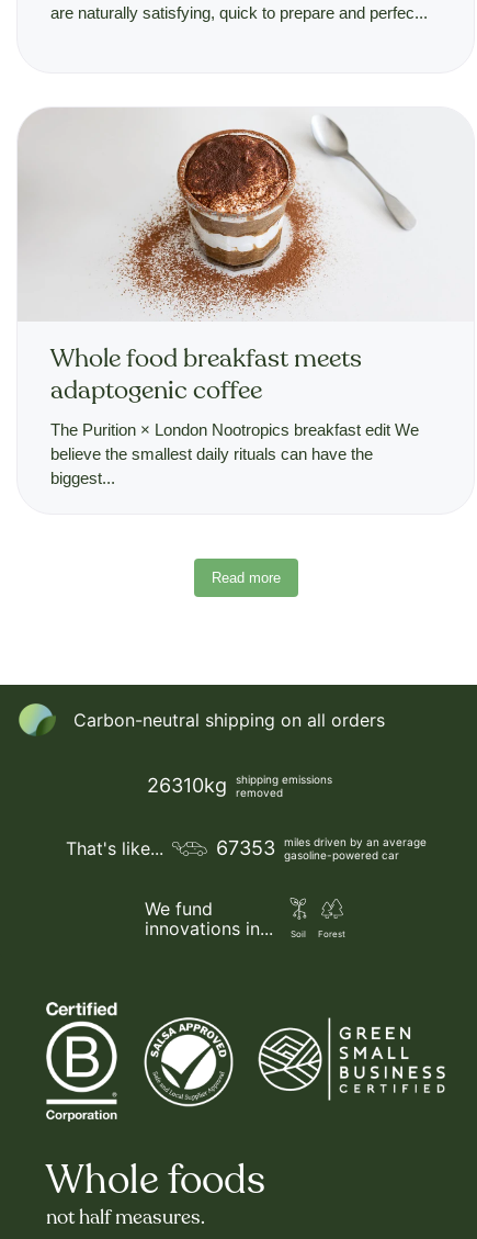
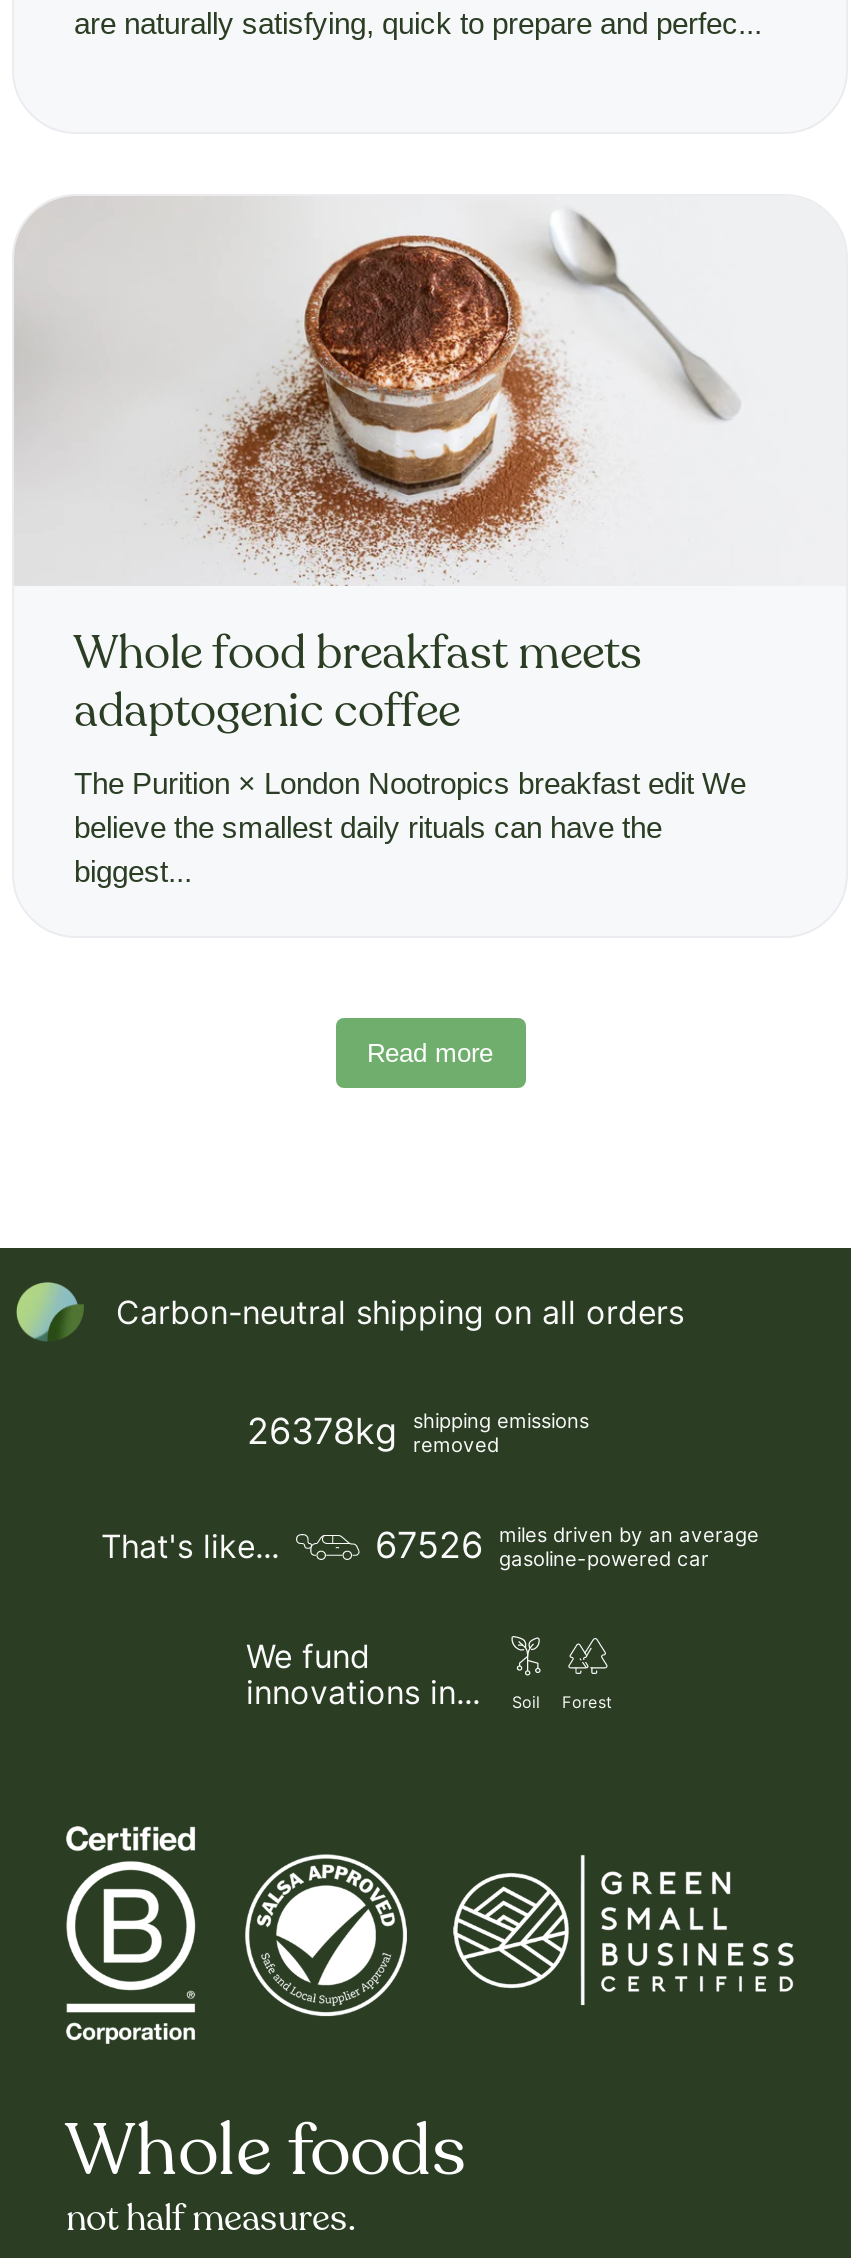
- 26310kg shipping emissions removed
+ 26378kg shipping emissions removed

- 67353 miles driven by an average gasoline-powered car
+ 67526 miles driven by an average gasoline-powered car
